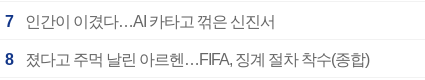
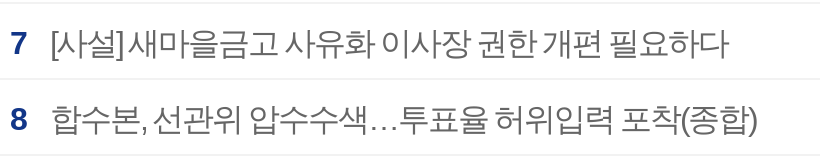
- 인간이 이겼다…AI 카타고 꺾은 신진서
+ [사설] 새마을금고 사유화 이사장 권한 개편 필요하다

- 졌다고 주먹 날린 아르헨…FIFA, 징계 절차 착수(종합)
+ 합수본, 선관위 압수수색…투표율 허위입력 포착(종합)
